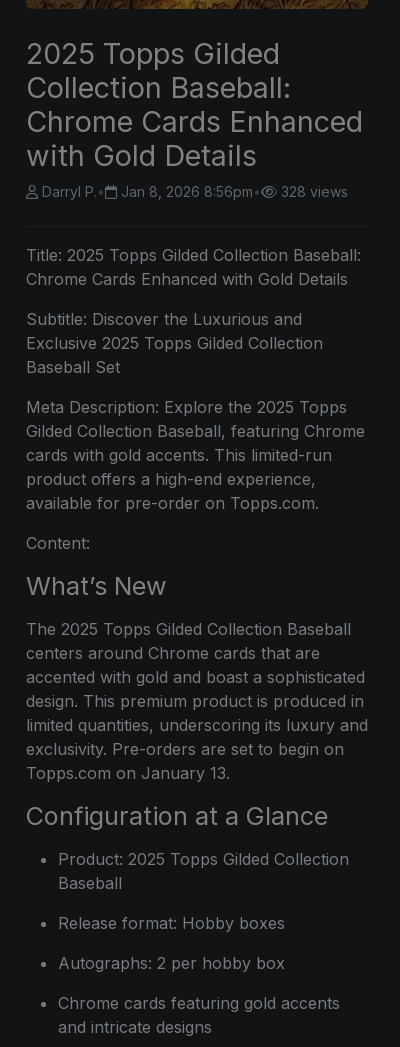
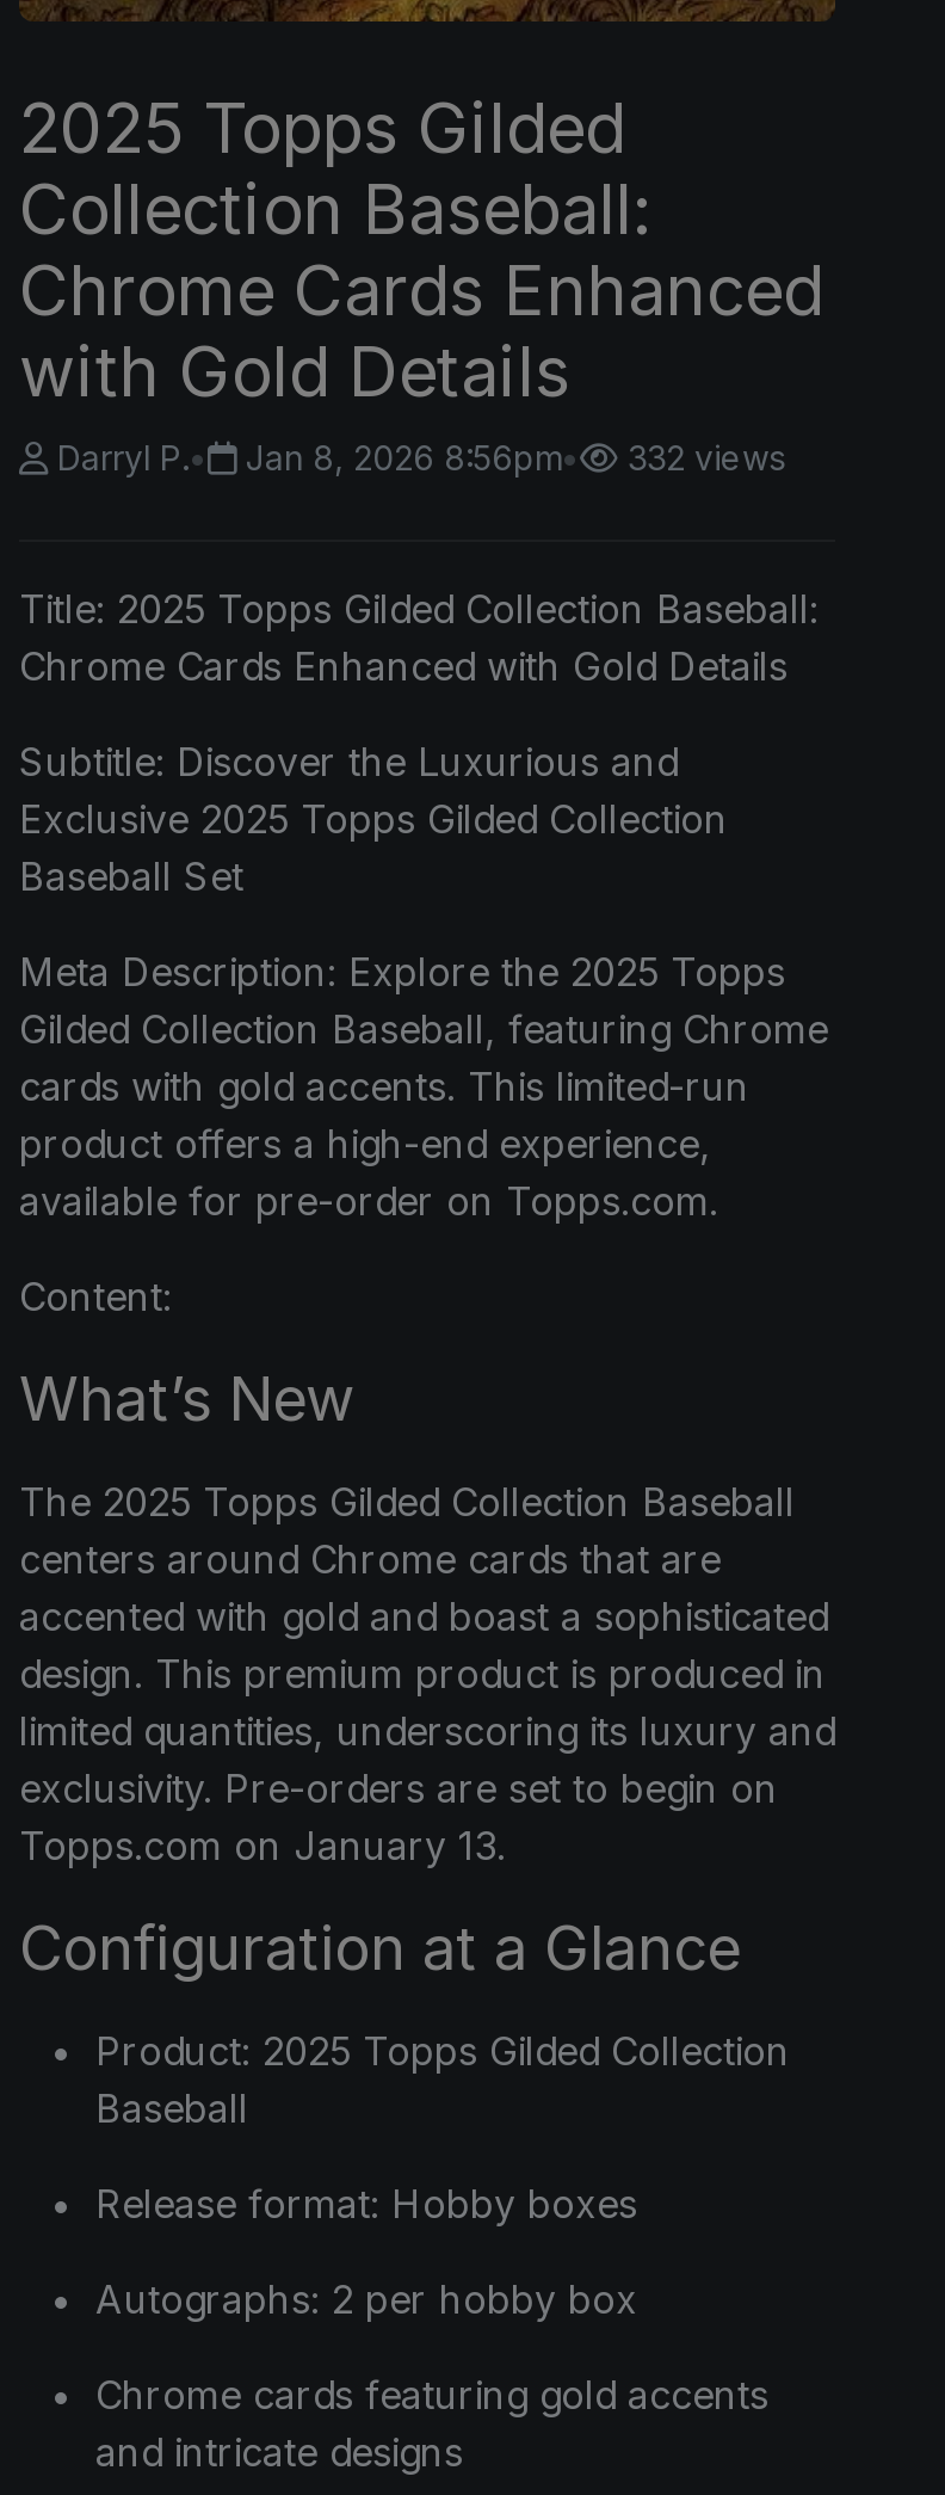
- Darryl P.• Jan 8, 2026 8:56pm• 328 views
+ Darryl P.• Jan 8, 2026 8:56pm• 332 views
